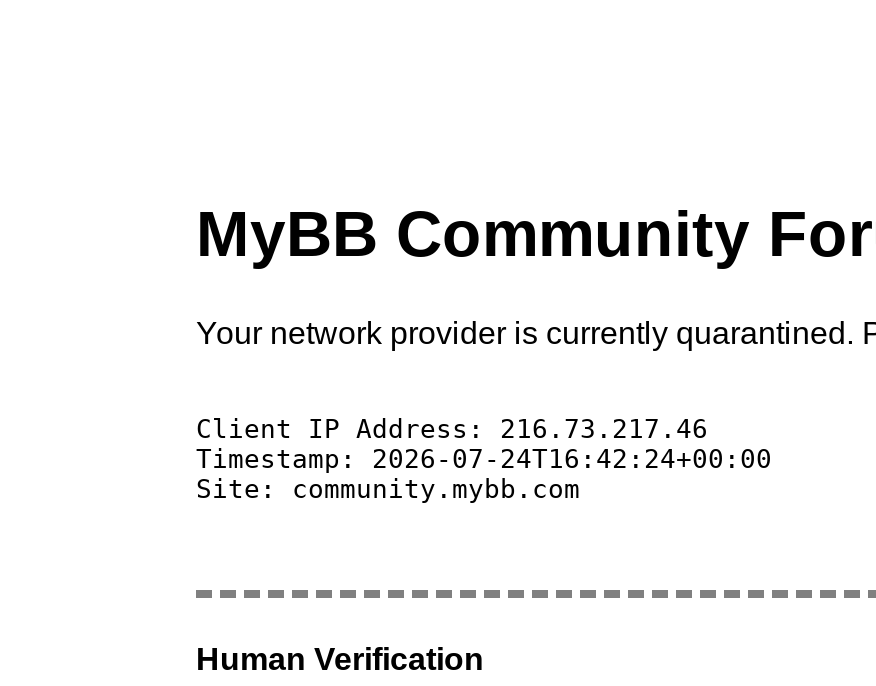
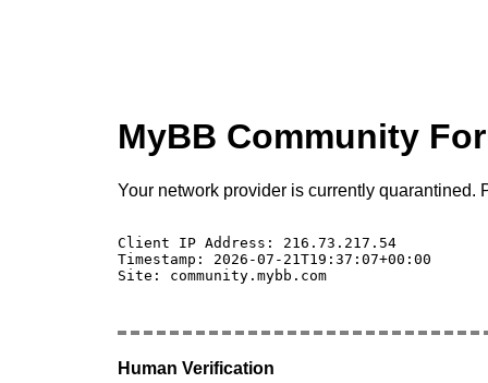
- Client IP Address: 216.73.217.46
+ Client IP Address: 216.73.217.54

- Timestamp: 2026-07-24T16:42:24+00:00
+ Timestamp: 2026-07-21T19:37:07+00:00
